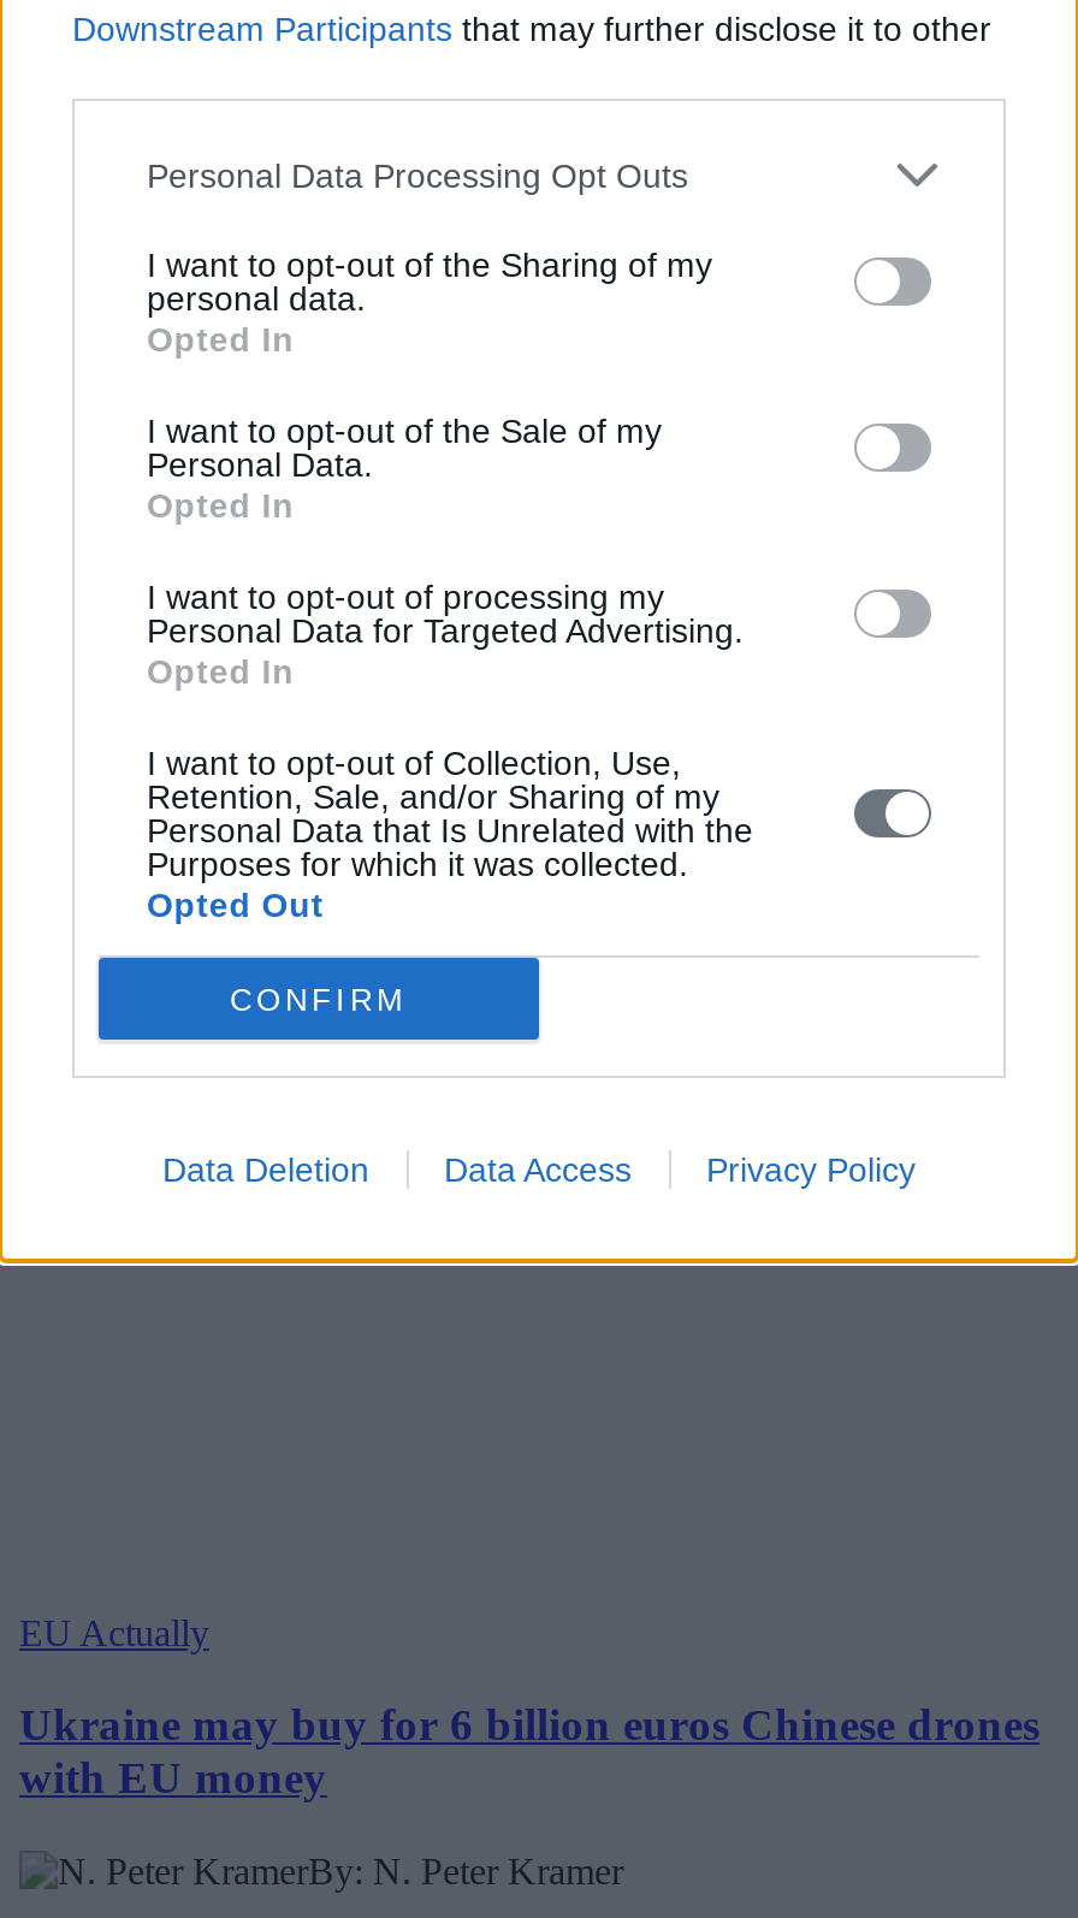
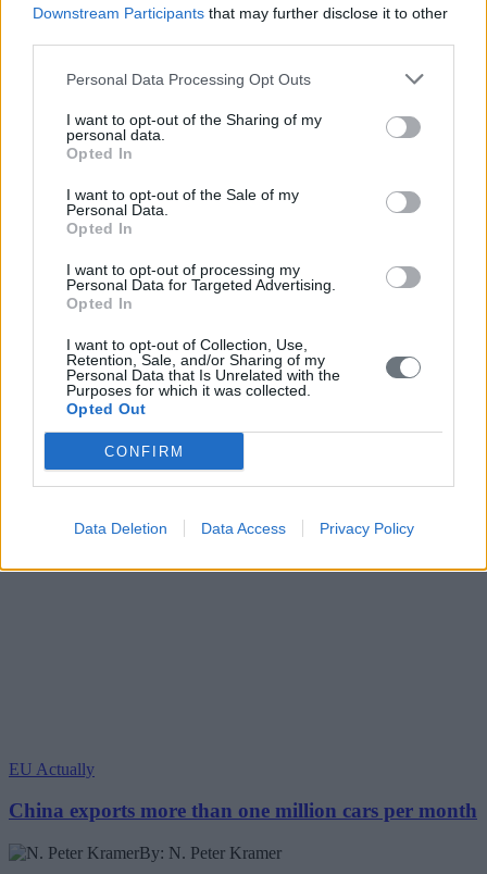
moved down: EU Actually

- Ukraine may buy for 6 billion euros Chinese drones
- with EU money
+ China exports more than one million cars per month
